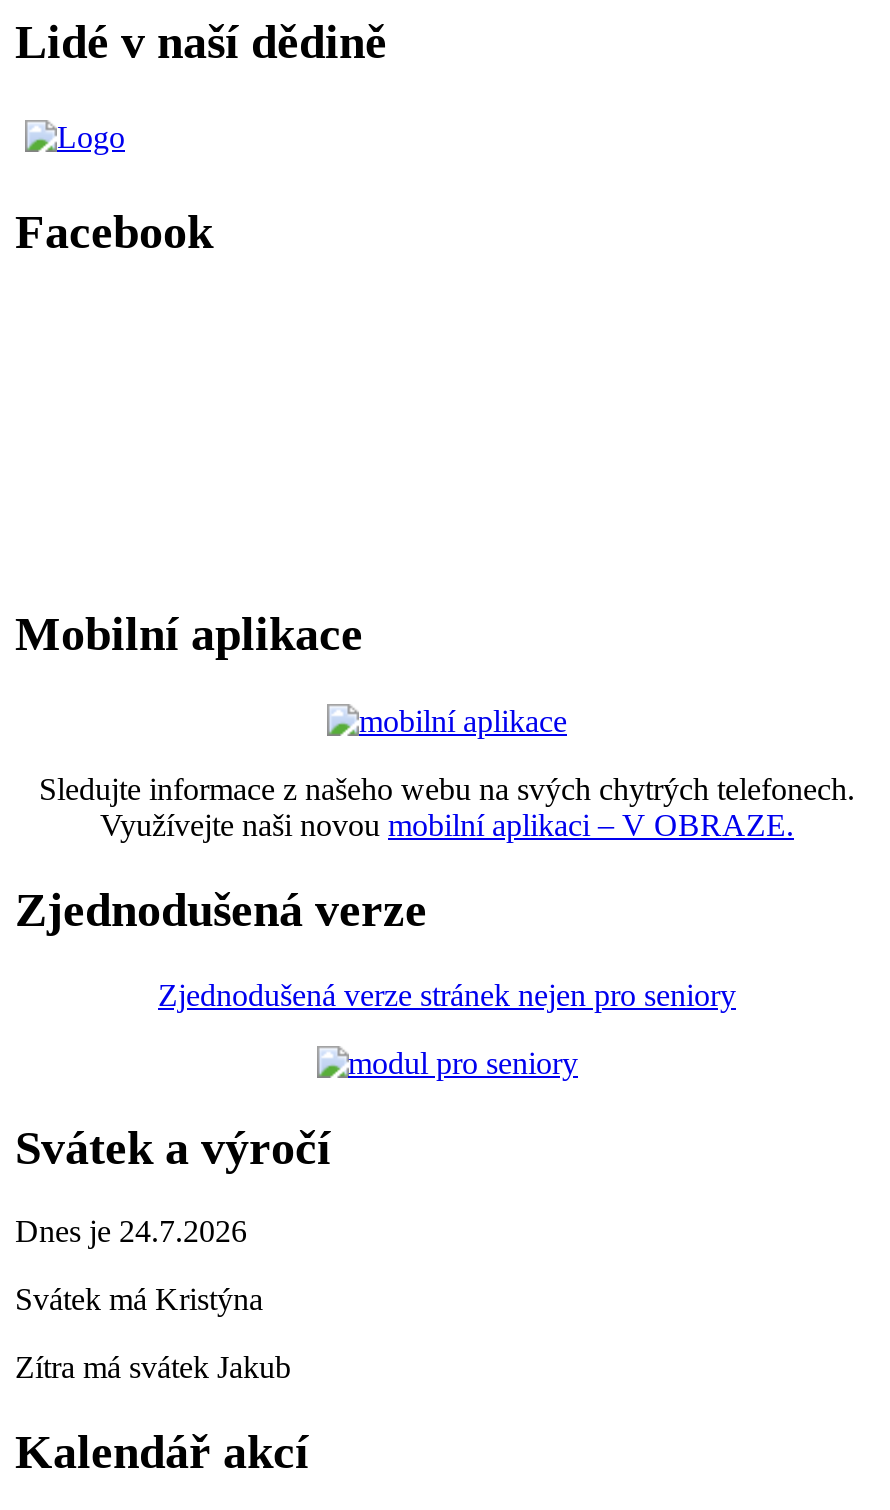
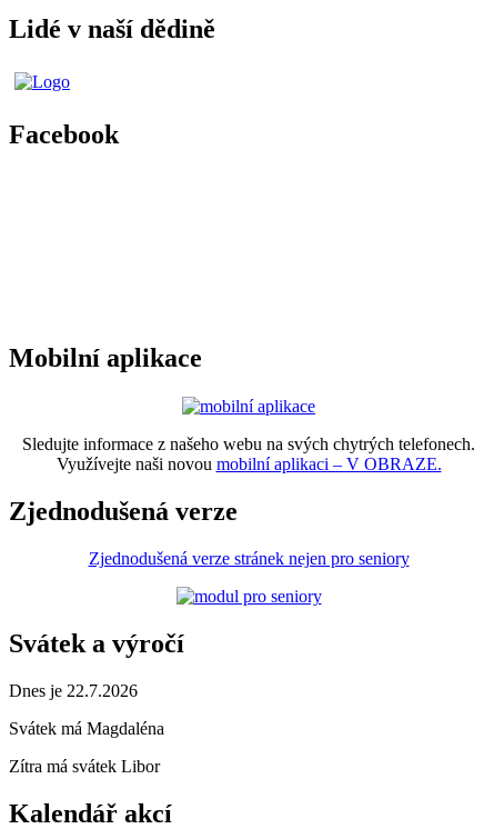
- Dnes je 24.7.2026
+ Dnes je 22.7.2026

- Svátek má Kristýna
+ Svátek má Magdaléna

- Zítra má svátek Jakub
+ Zítra má svátek Libor
